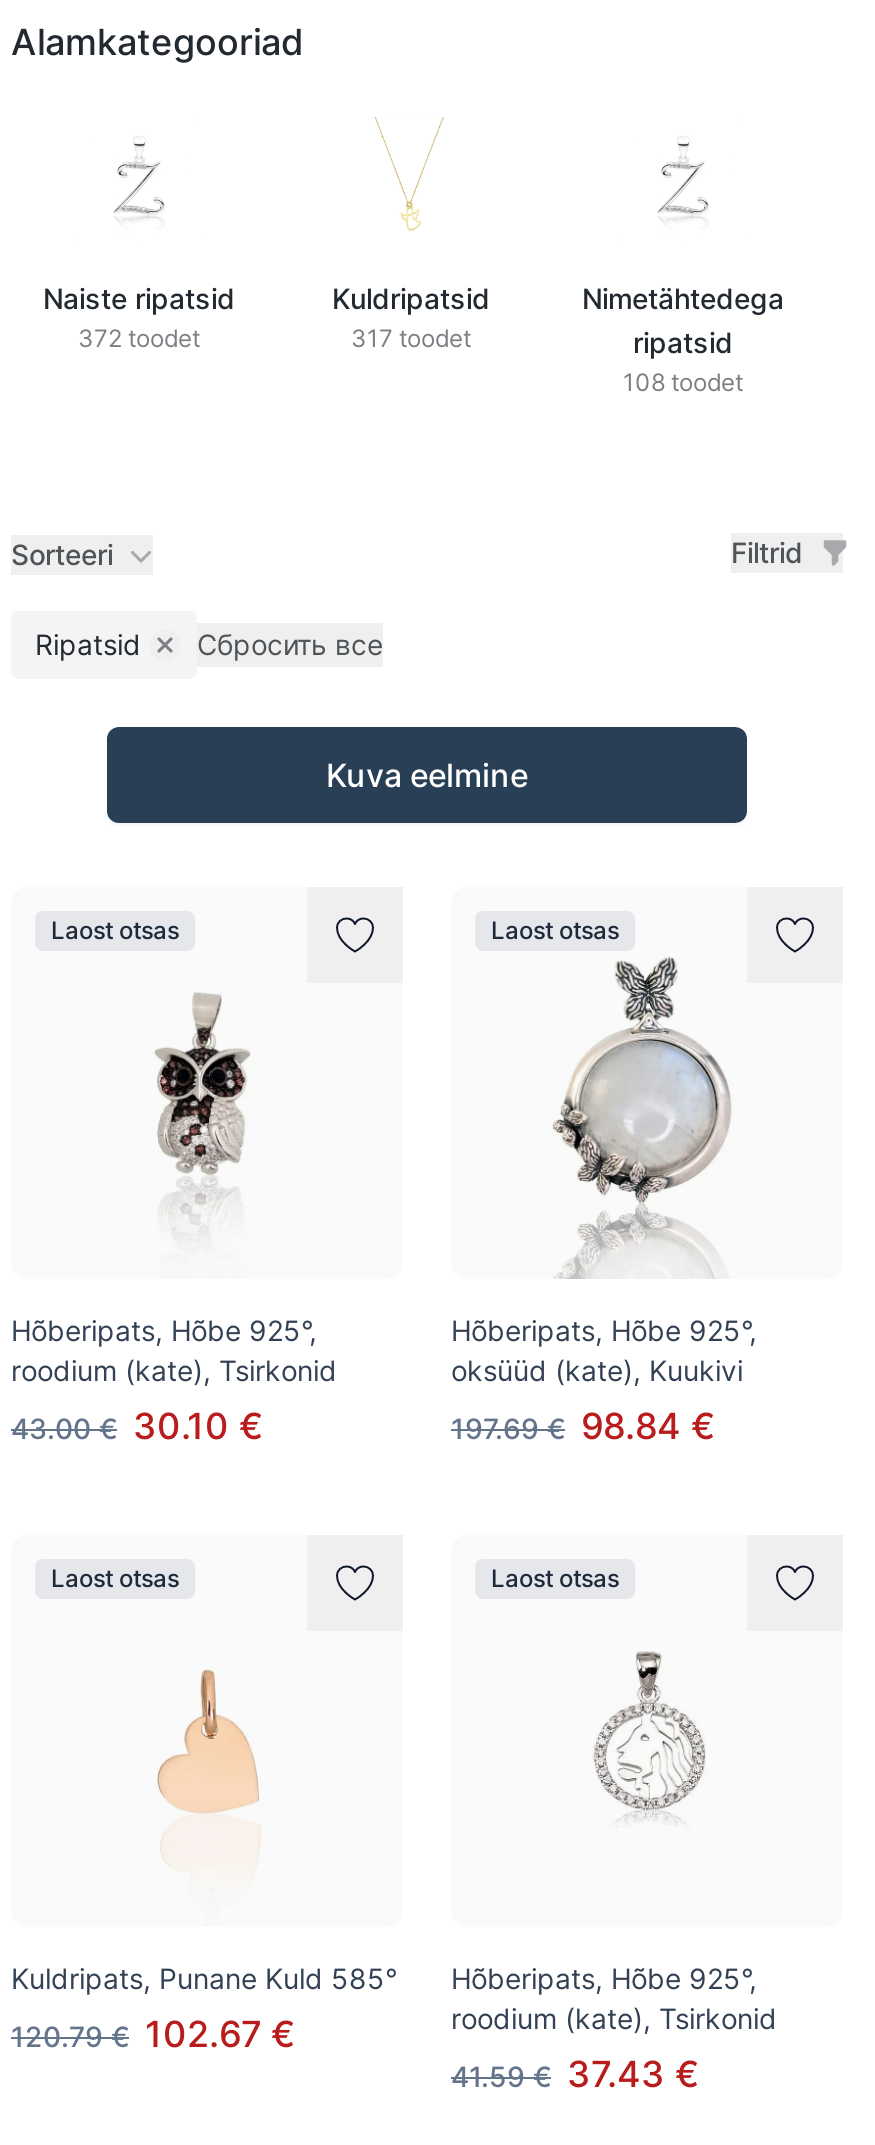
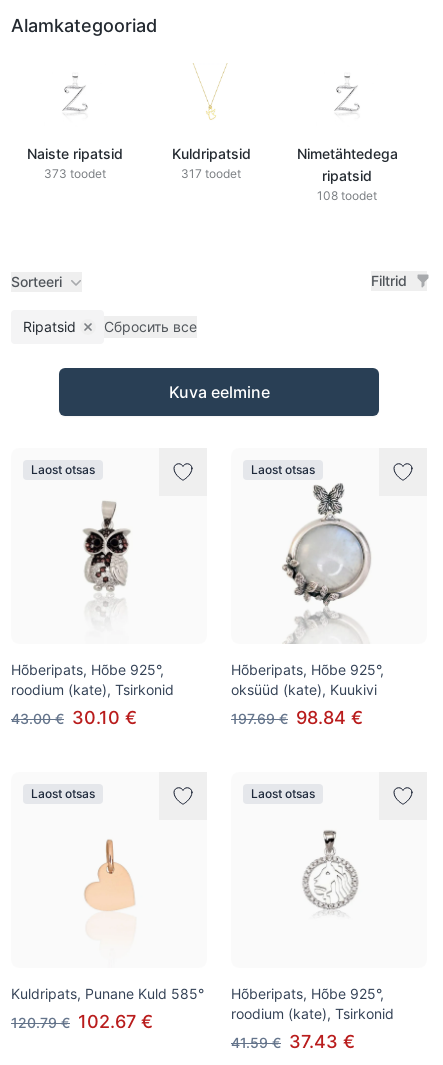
- 372 toodet
+ 373 toodet
